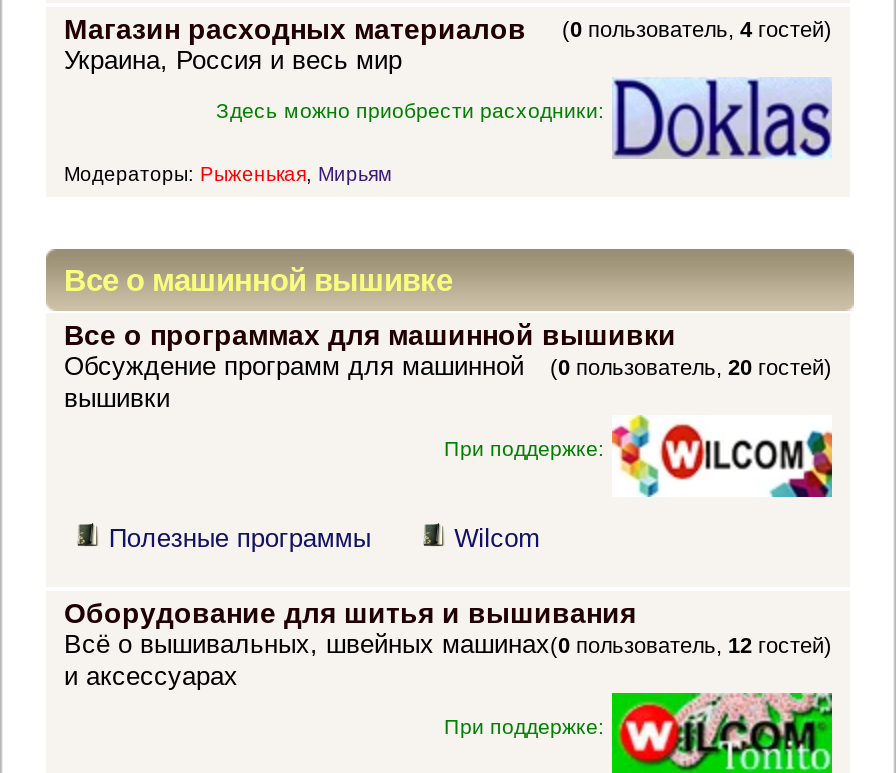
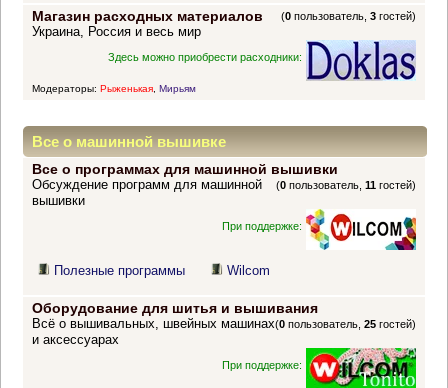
- (0 пользователь, 4 гостей)
+ (0 пользователь, 3 гостей)

- (0 пользователь, 20 гостей)
+ (0 пользователь, 11 гостей)

- (0 пользователь, 12 гостей)
+ (0 пользователь, 25 гостей)
